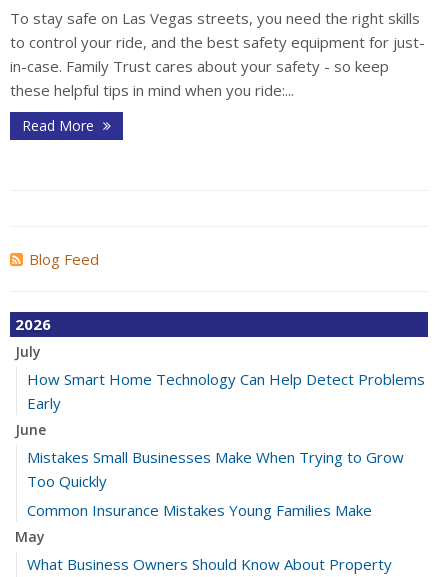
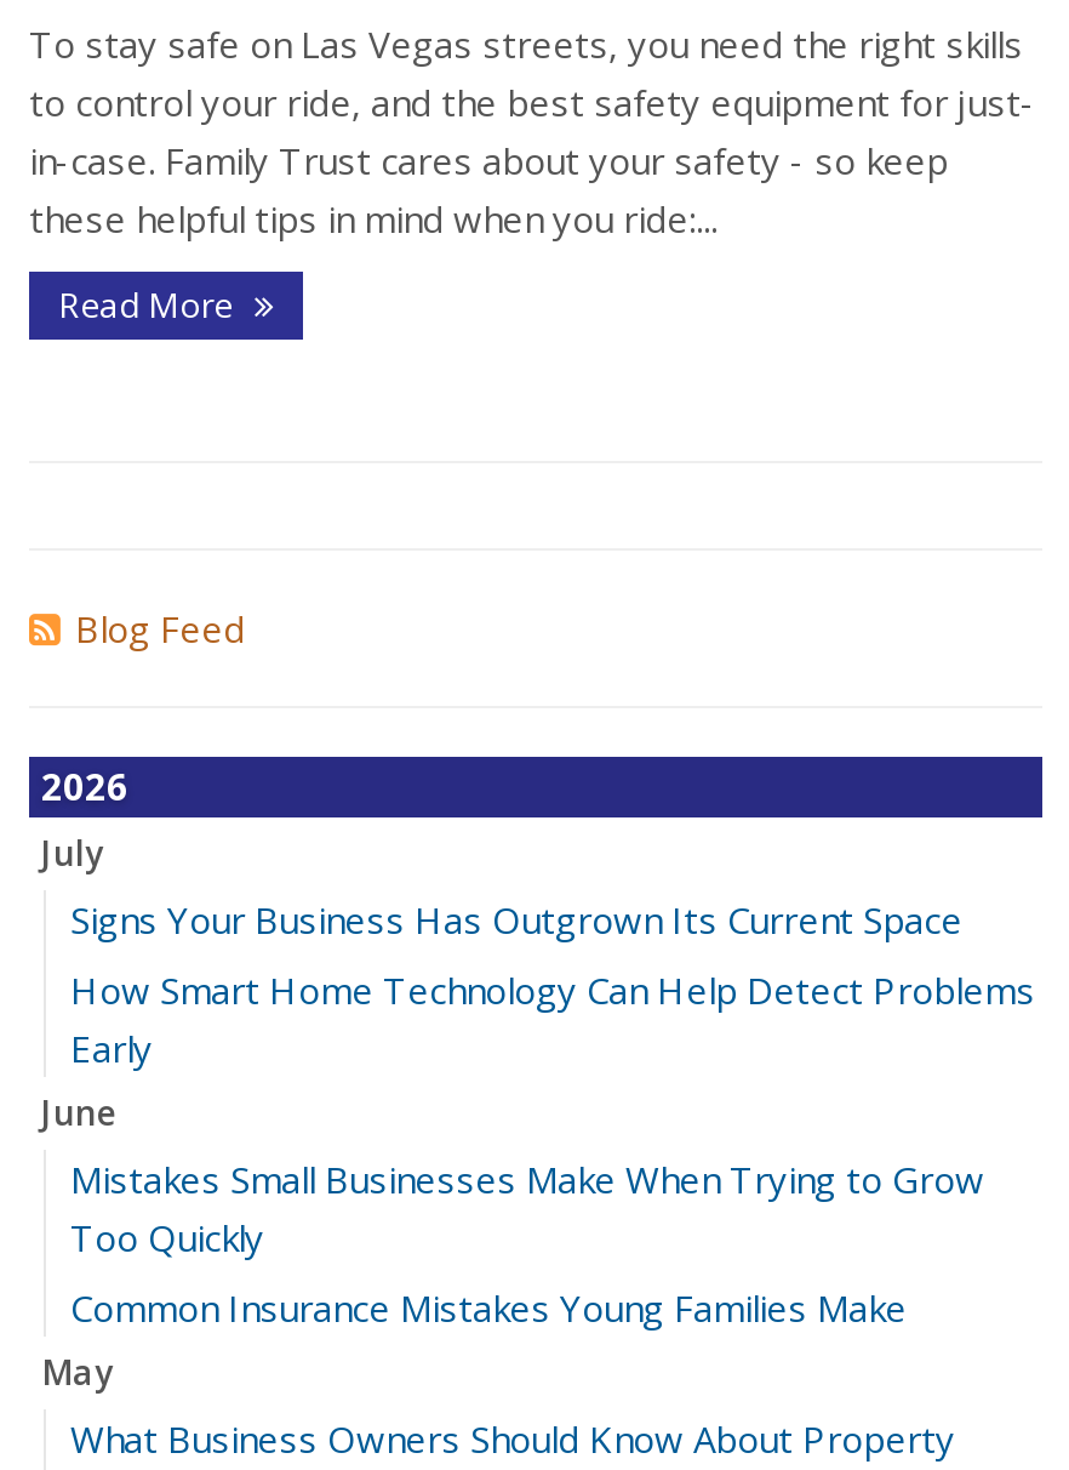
+ Signs Your Business Has Outgrown Its Current Space
